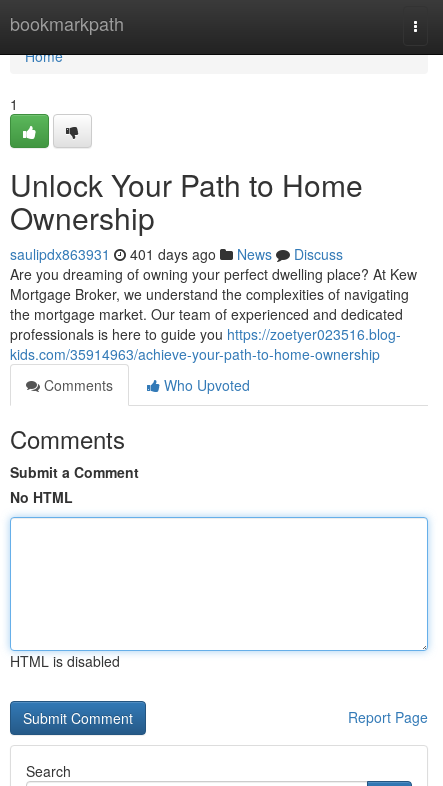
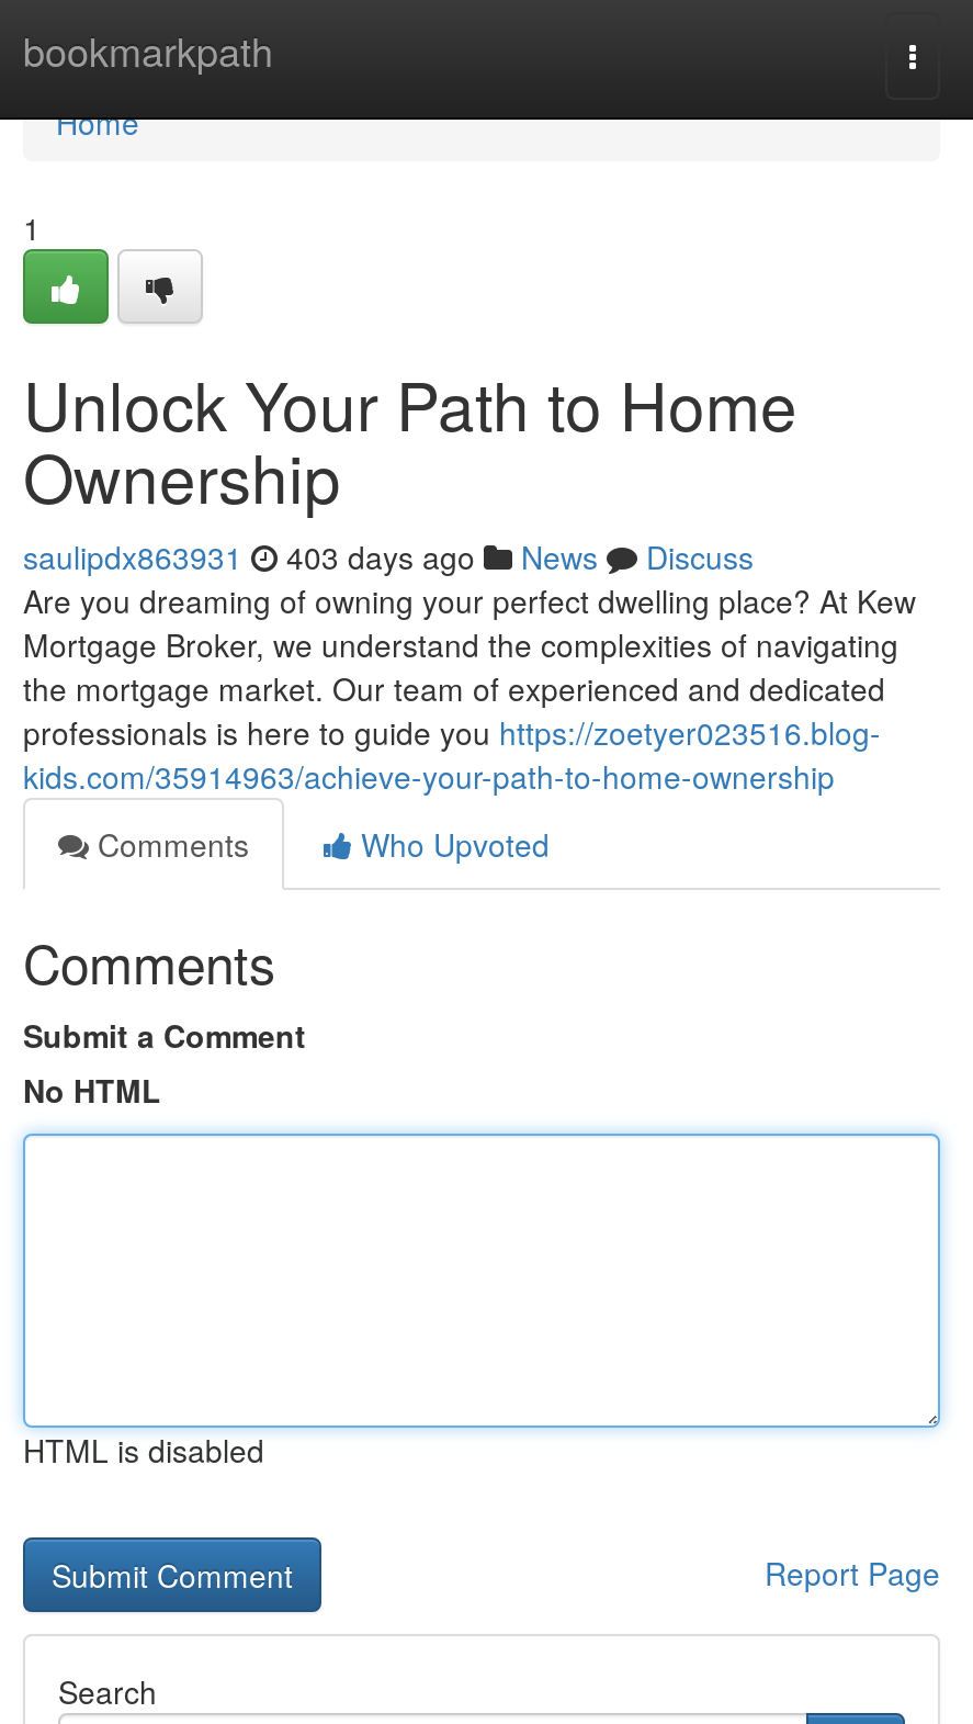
- saulipdx863931 401 days ago News Discuss
+ saulipdx863931 403 days ago News Discuss
